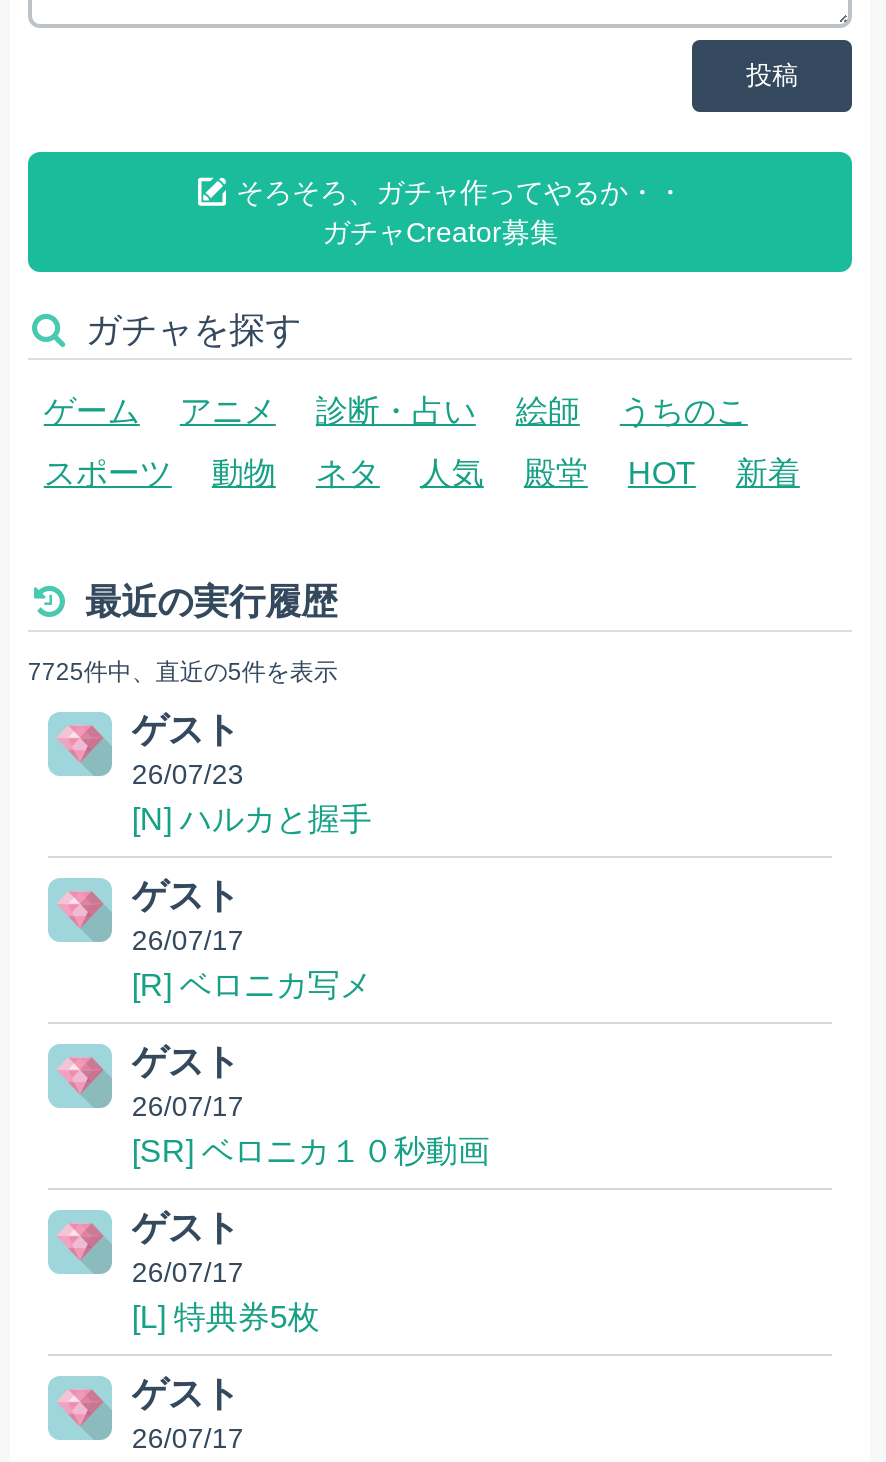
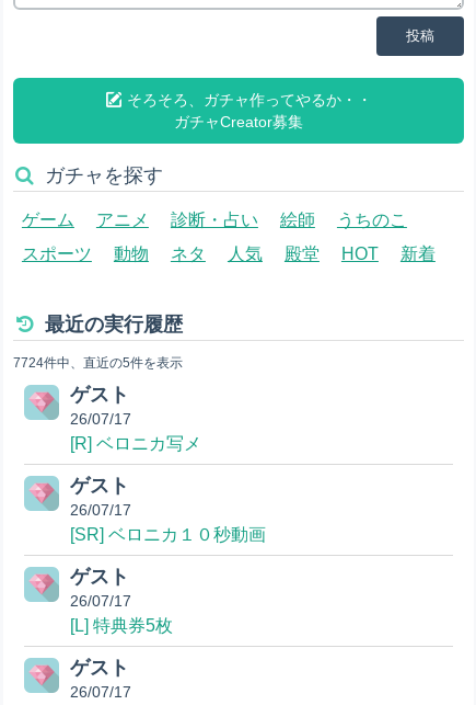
- 7725件中、直近の5件を表示
- ゲスト
- 26/07/23
- [N] ハルカと握手
+ 7724件中、直近の5件を表示
